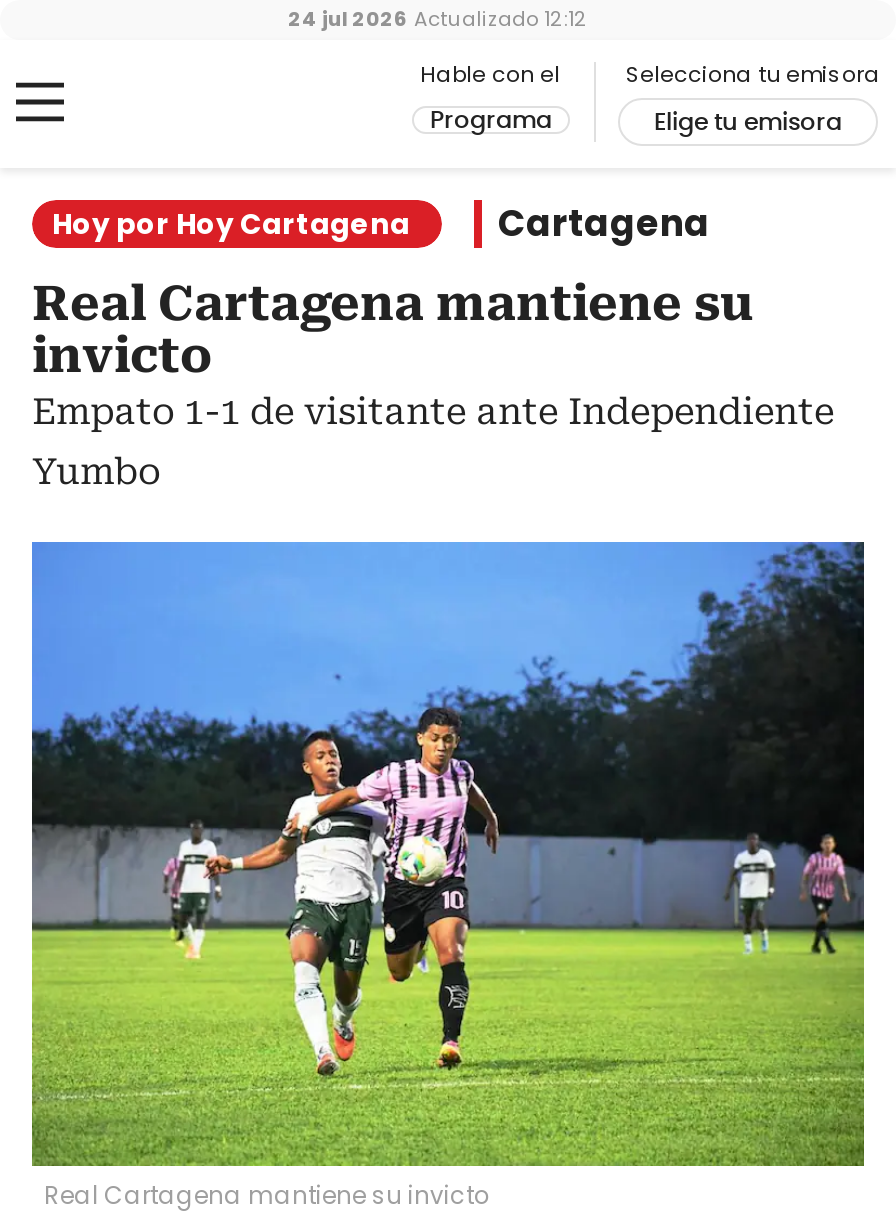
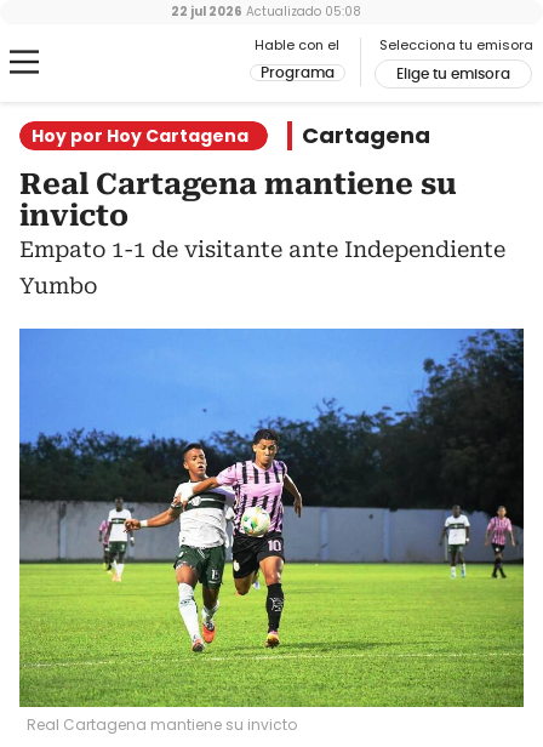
- 24 jul 2026 Actualizado 12:12
+ 22 jul 2026 Actualizado 05:08
